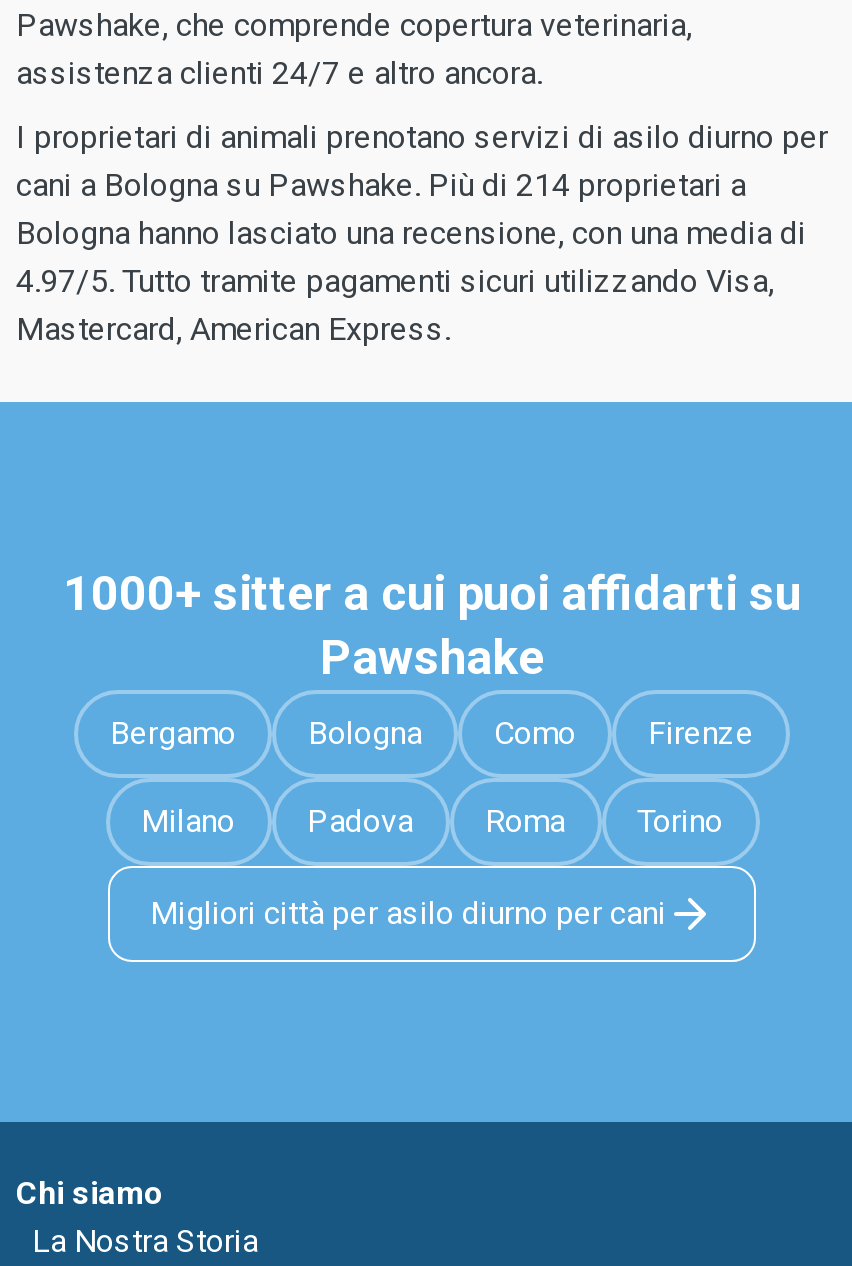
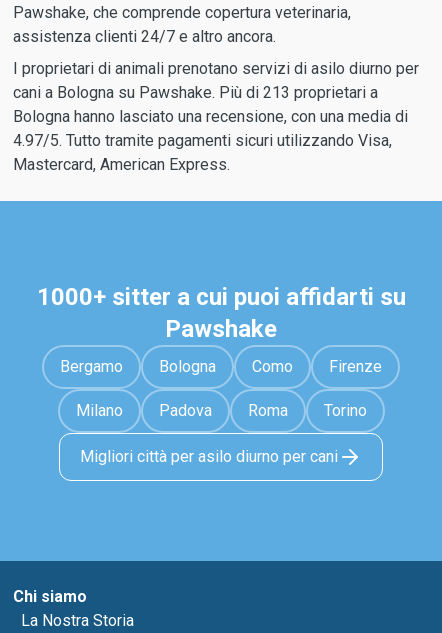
- cani a Bologna su Pawshake. Più di 214 proprietari a
+ cani a Bologna su Pawshake. Più di 213 proprietari a
